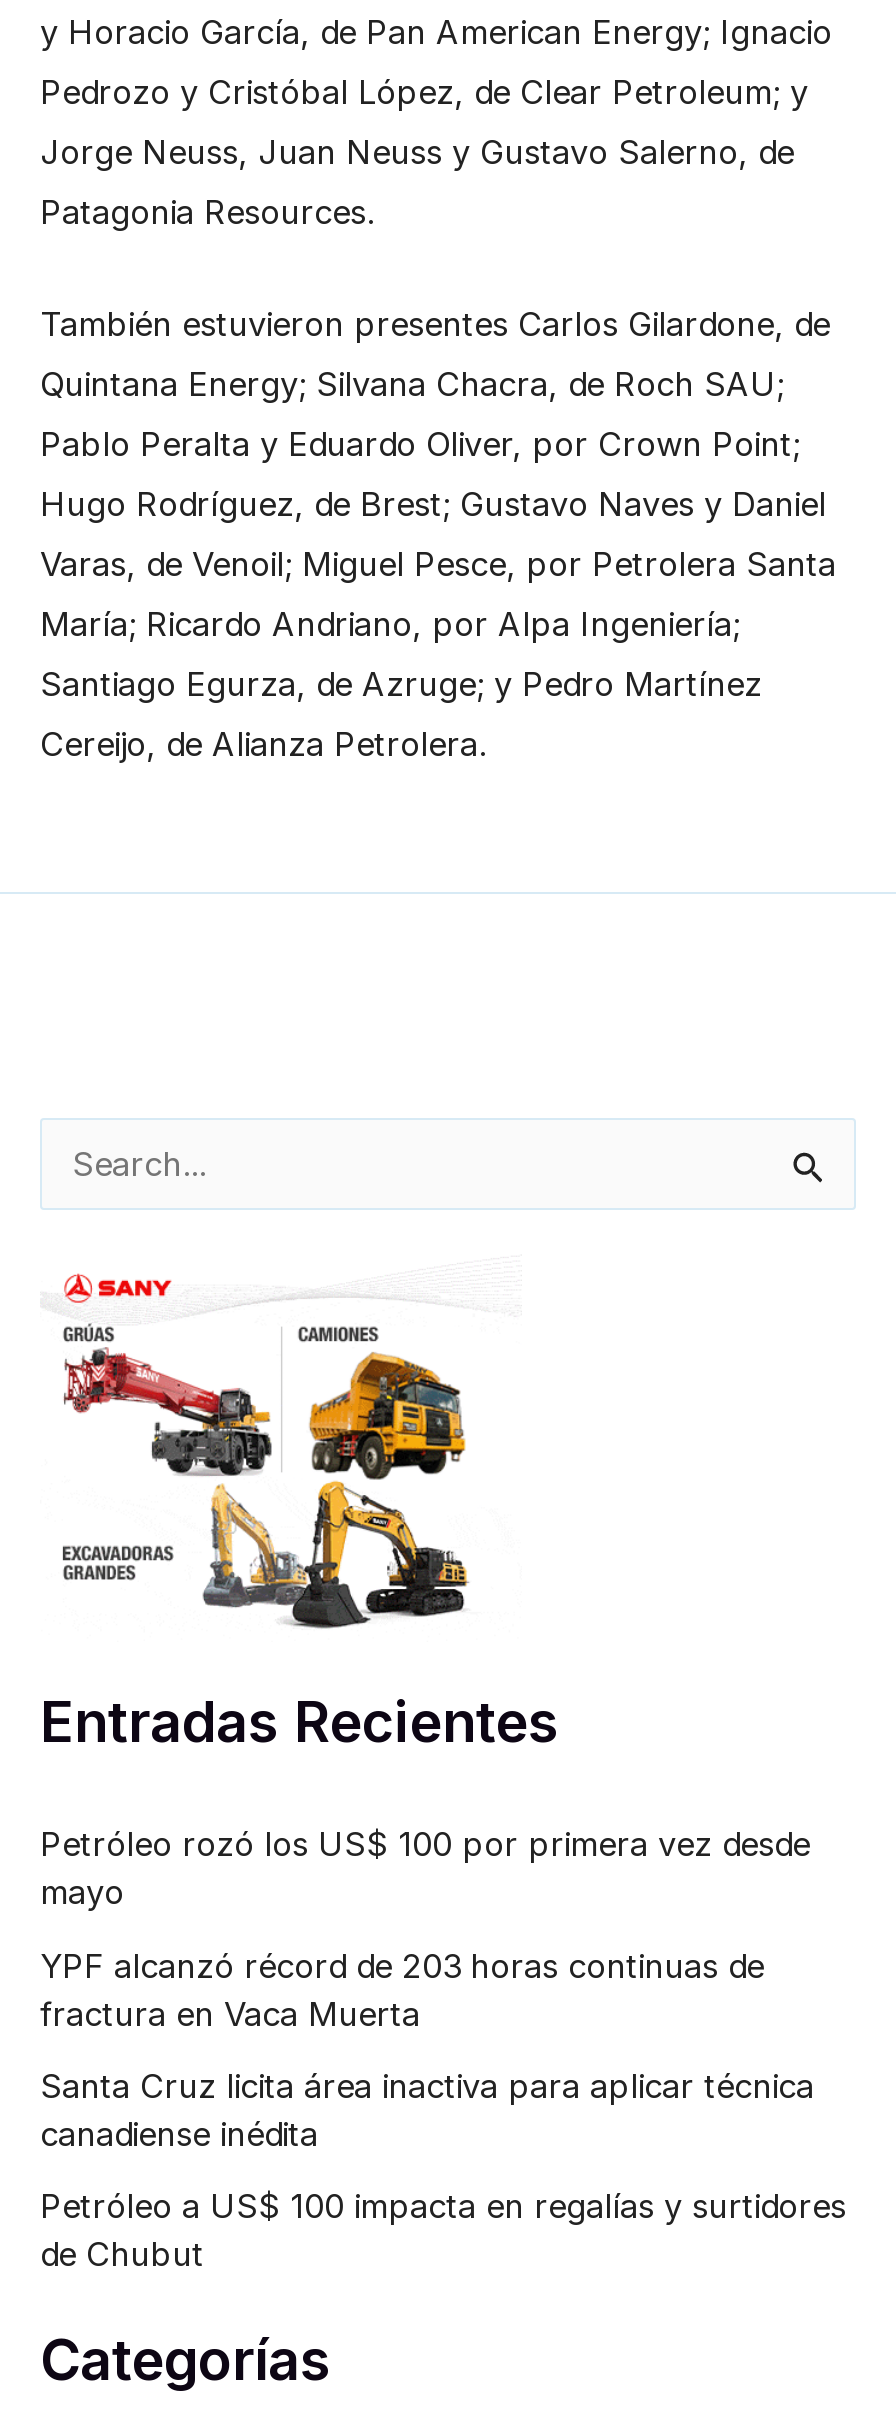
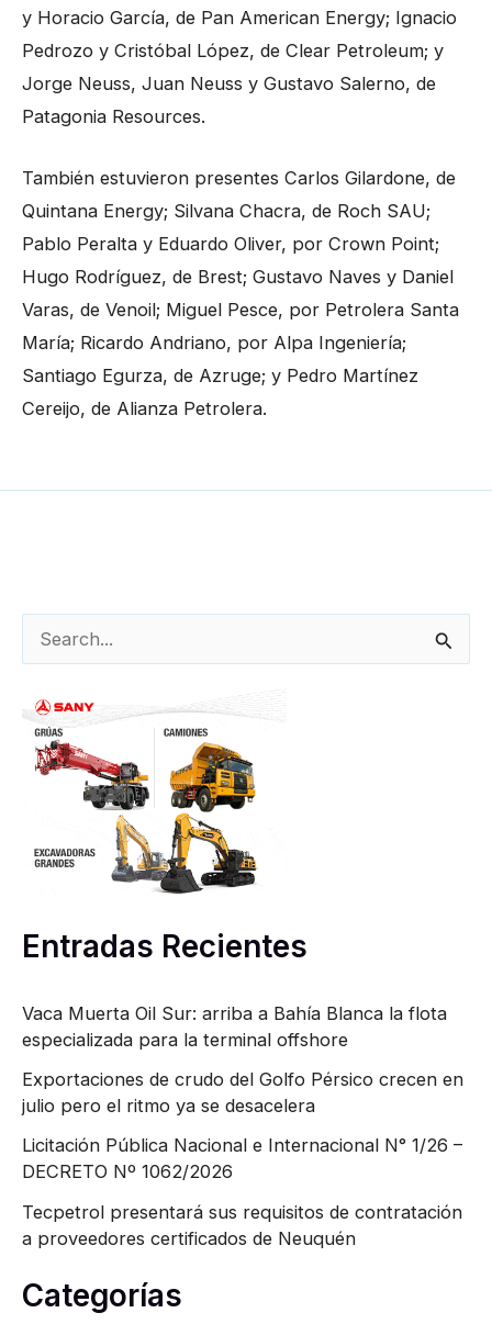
- Petróleo rozó los US$ 100 por primera vez desde
- mayo
+ Vaca Muerta Oil Sur: arriba a Bahía Blanca la flota
+ especializada para la terminal offshore

- YPF alcanzó récord de 203 horas continuas de
- fractura en Vaca Muerta
+ Exportaciones de crudo del Golfo Pérsico crecen en
+ julio pero el ritmo ya se desacelera

- Santa Cruz licita área inactiva para aplicar técnica
- canadiense inédita
+ Licitación Pública Nacional e Internacional N° 1/26 –
+ DECRETO Nº 1062/2026

- Petróleo a US$ 100 impacta en regalías y surtidores
- de Chubut
+ Tecpetrol presentará sus requisitos de contratación
+ a proveedores certificados de Neuquén
